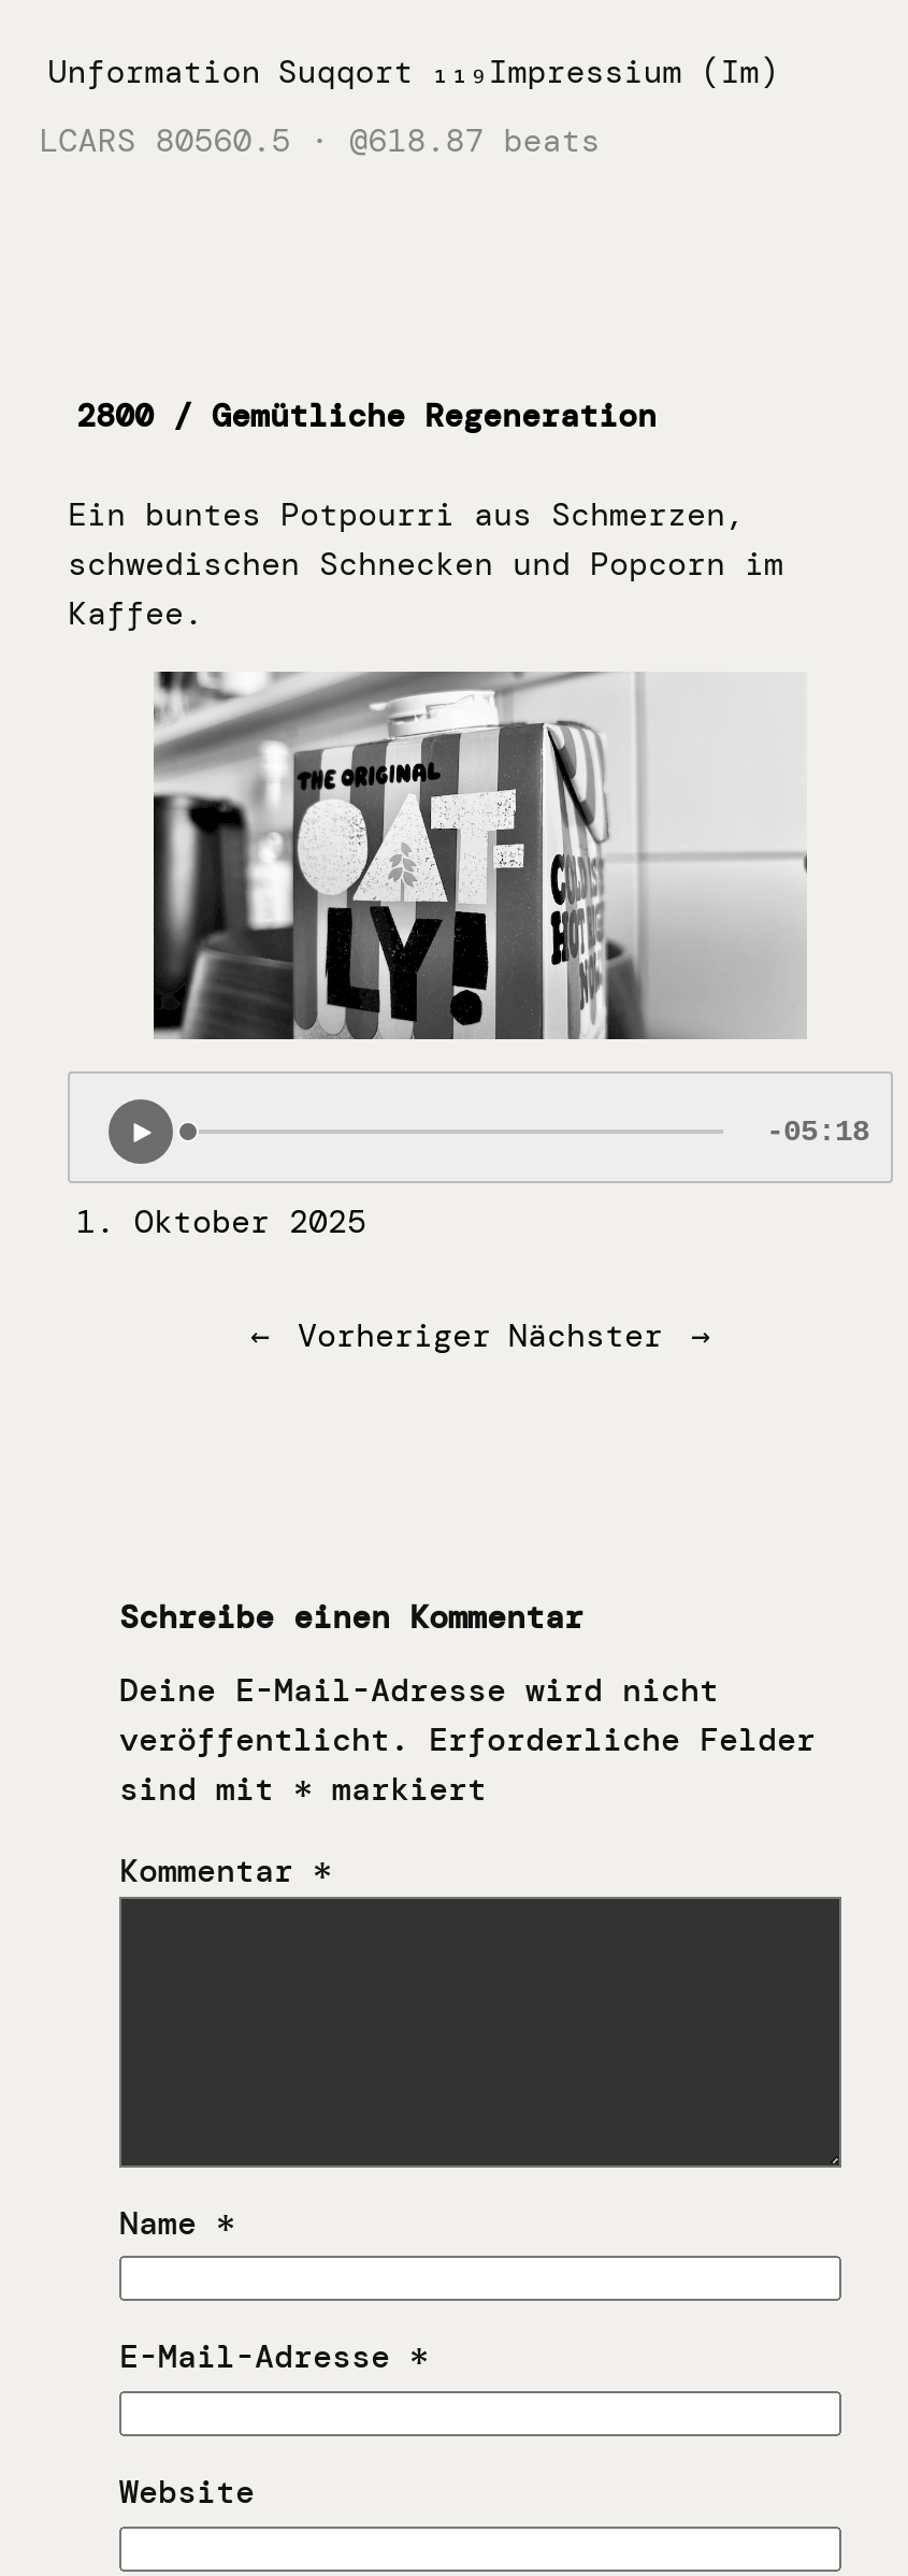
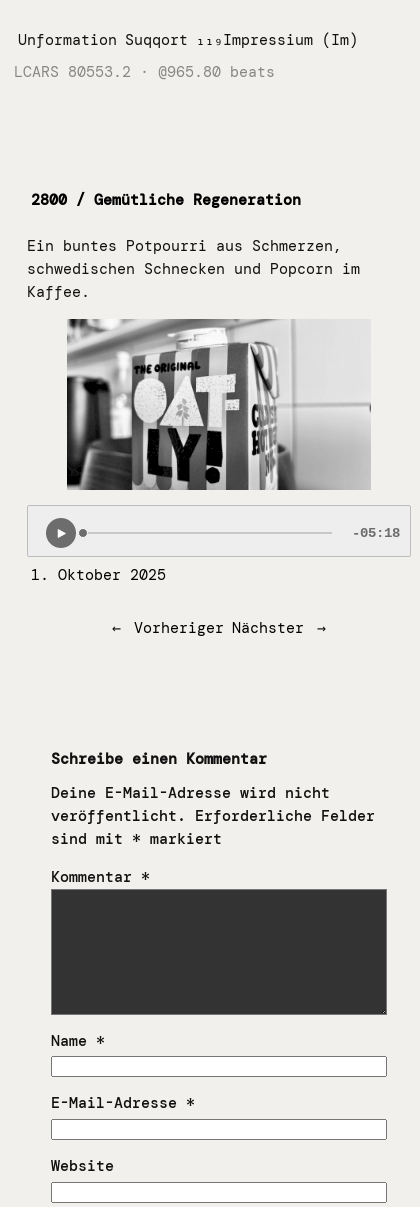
- LCARS 80560.5 · @618.87 beats
+ LCARS 80553.2 · @965.80 beats
